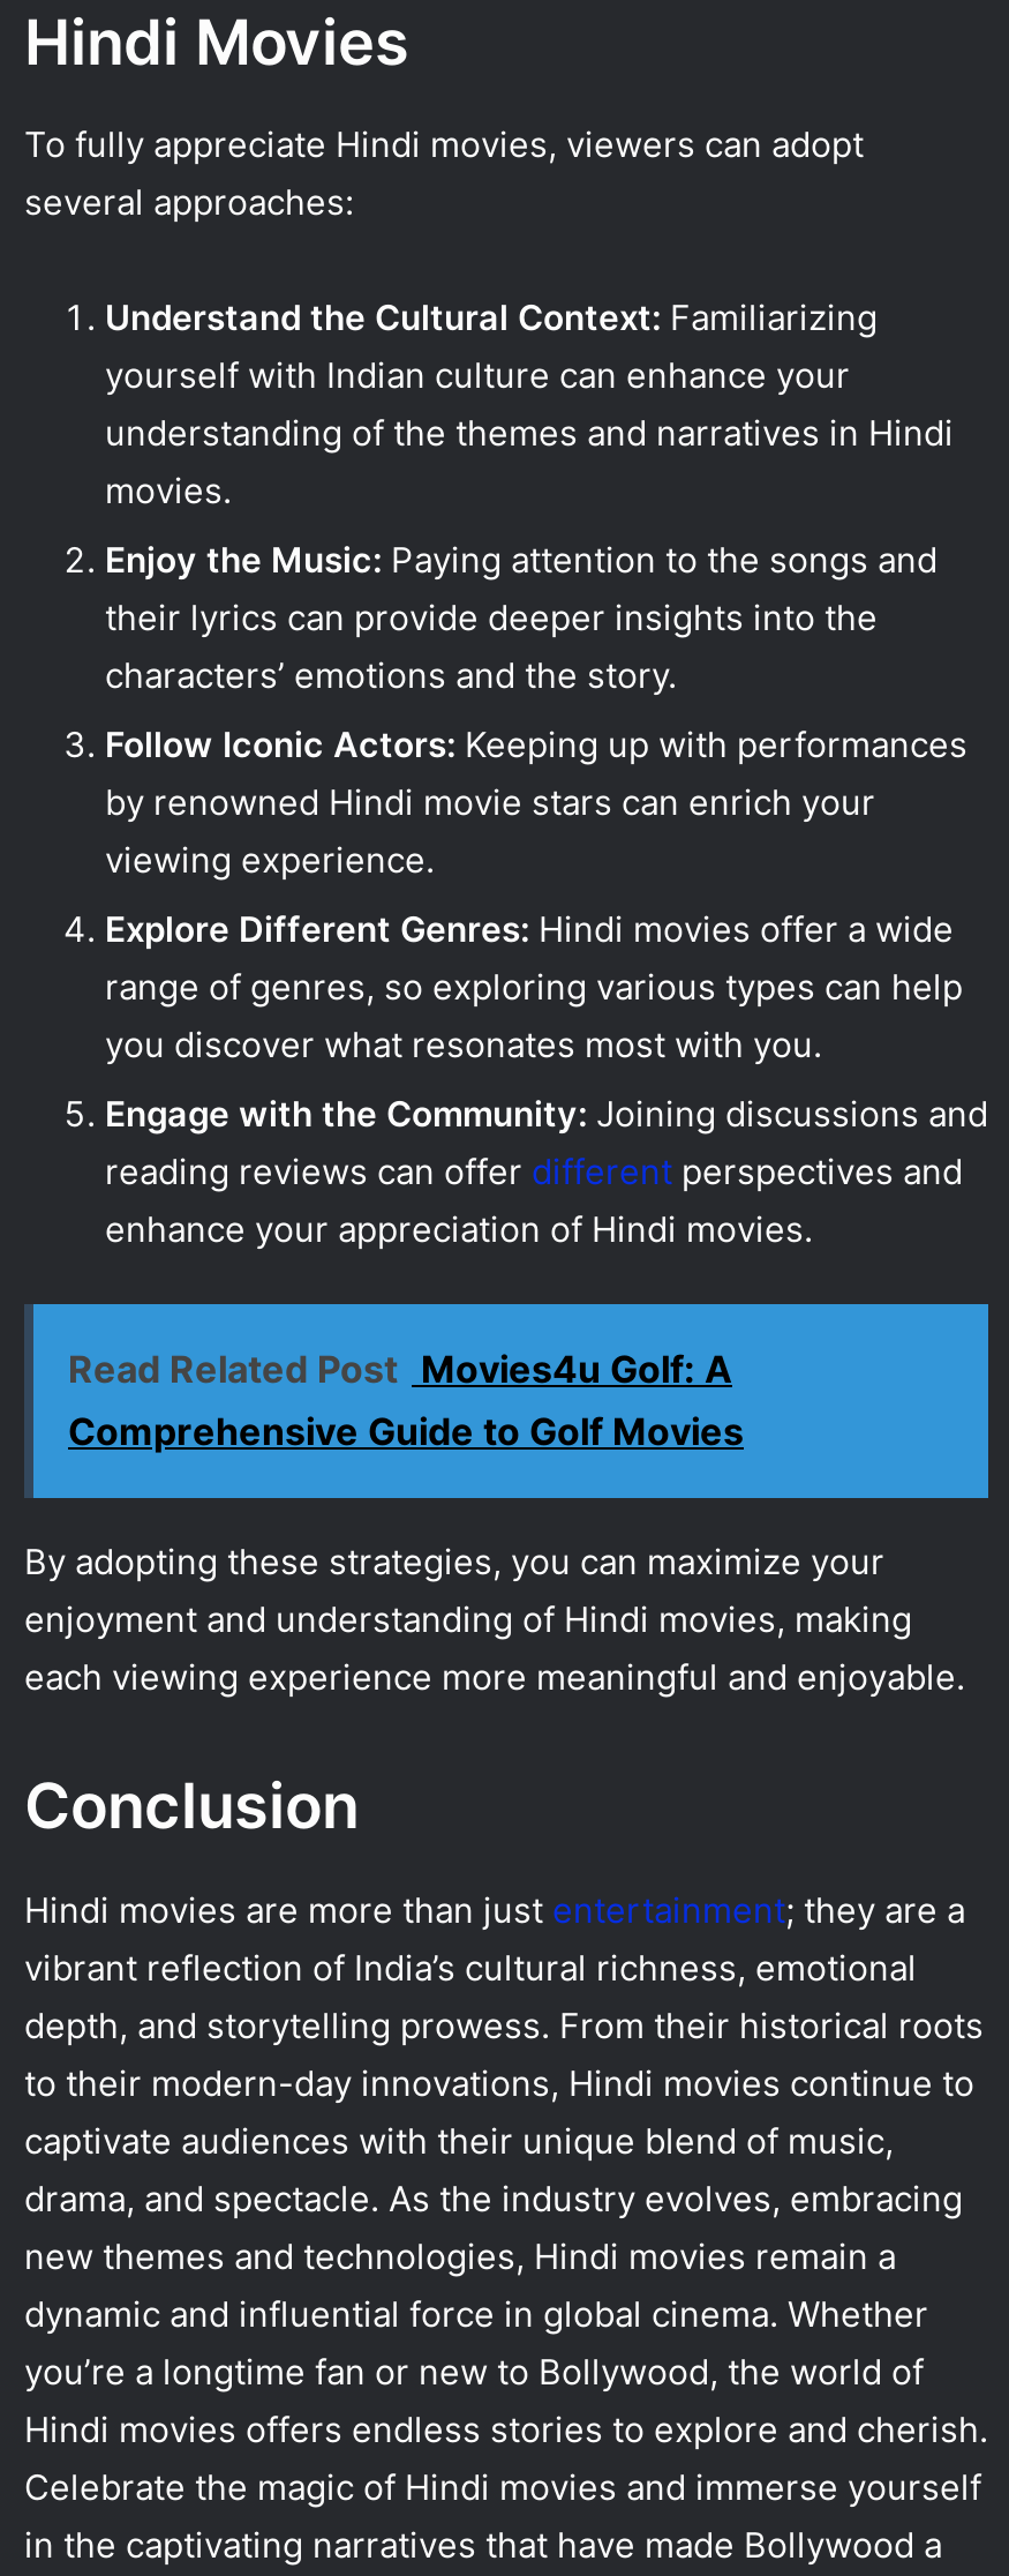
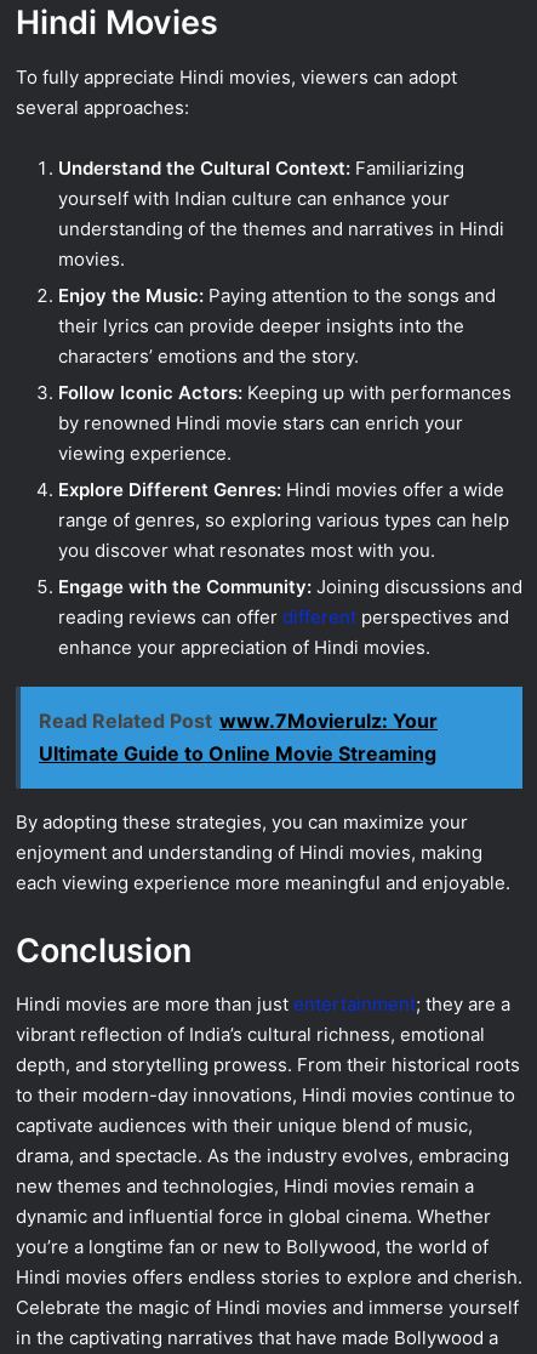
- Read Related Post Movies4u Golf: A
- Comprehensive Guide to Golf Movies
+ Read Related Post www.7Movierulz: Your
+ Ultimate Guide to Online Movie Streaming
